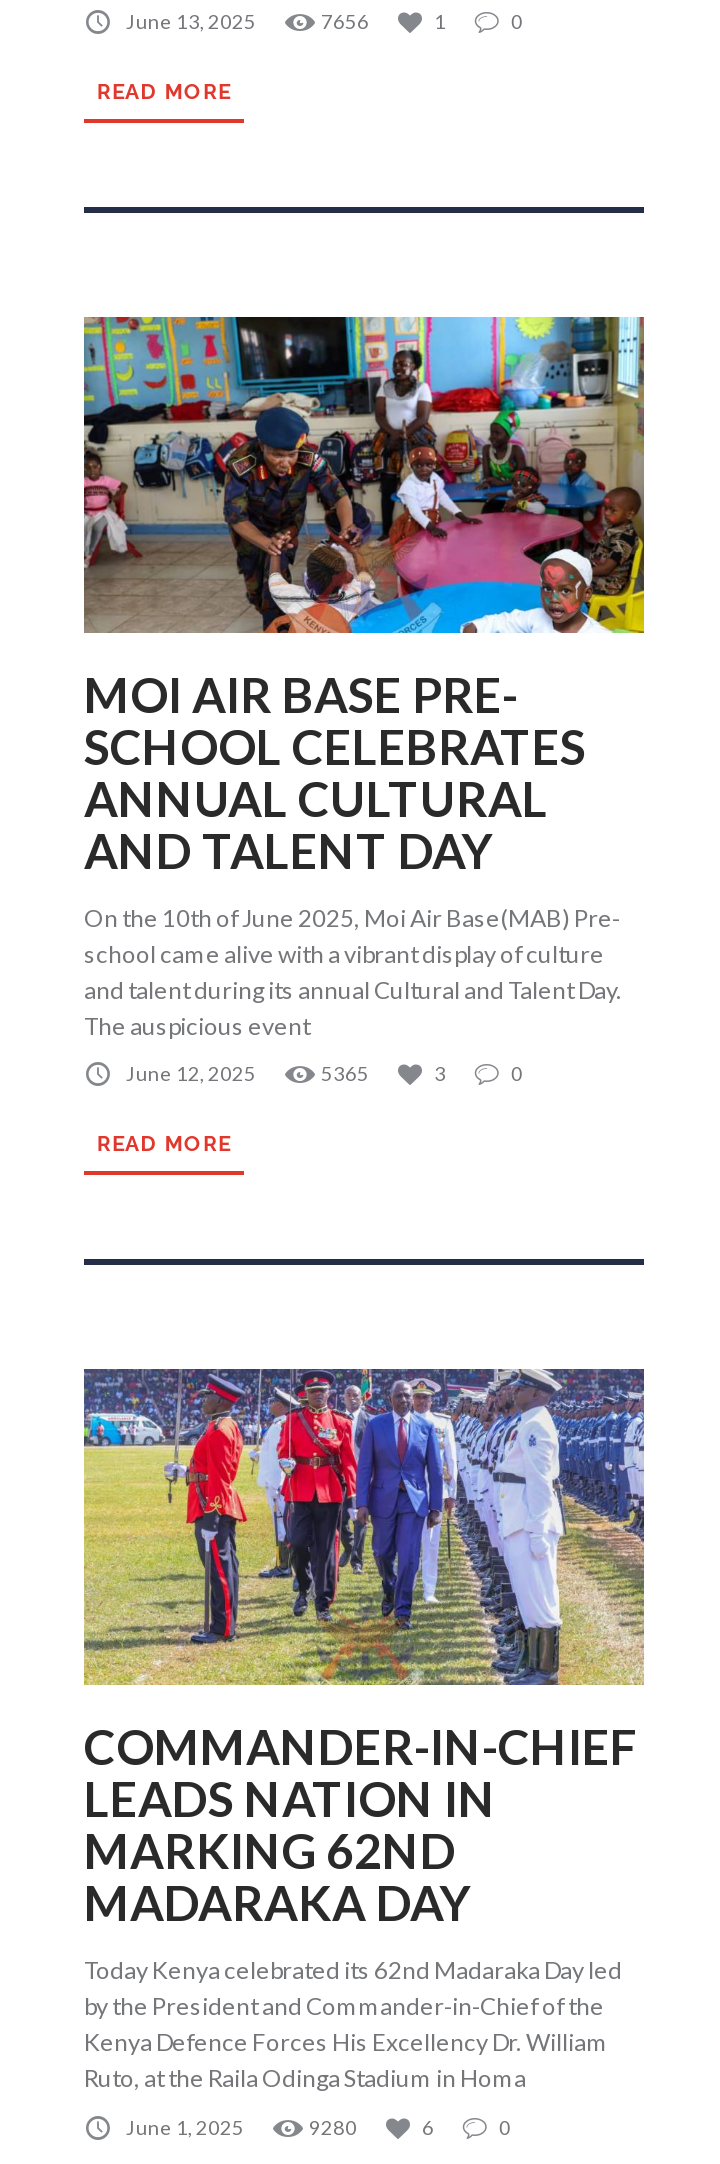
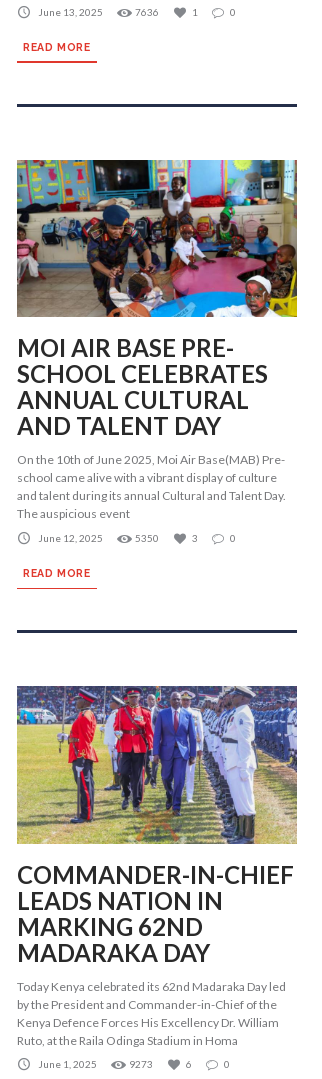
- 7656
+ 7636

- 5365
+ 5350

- 9280
+ 9273
